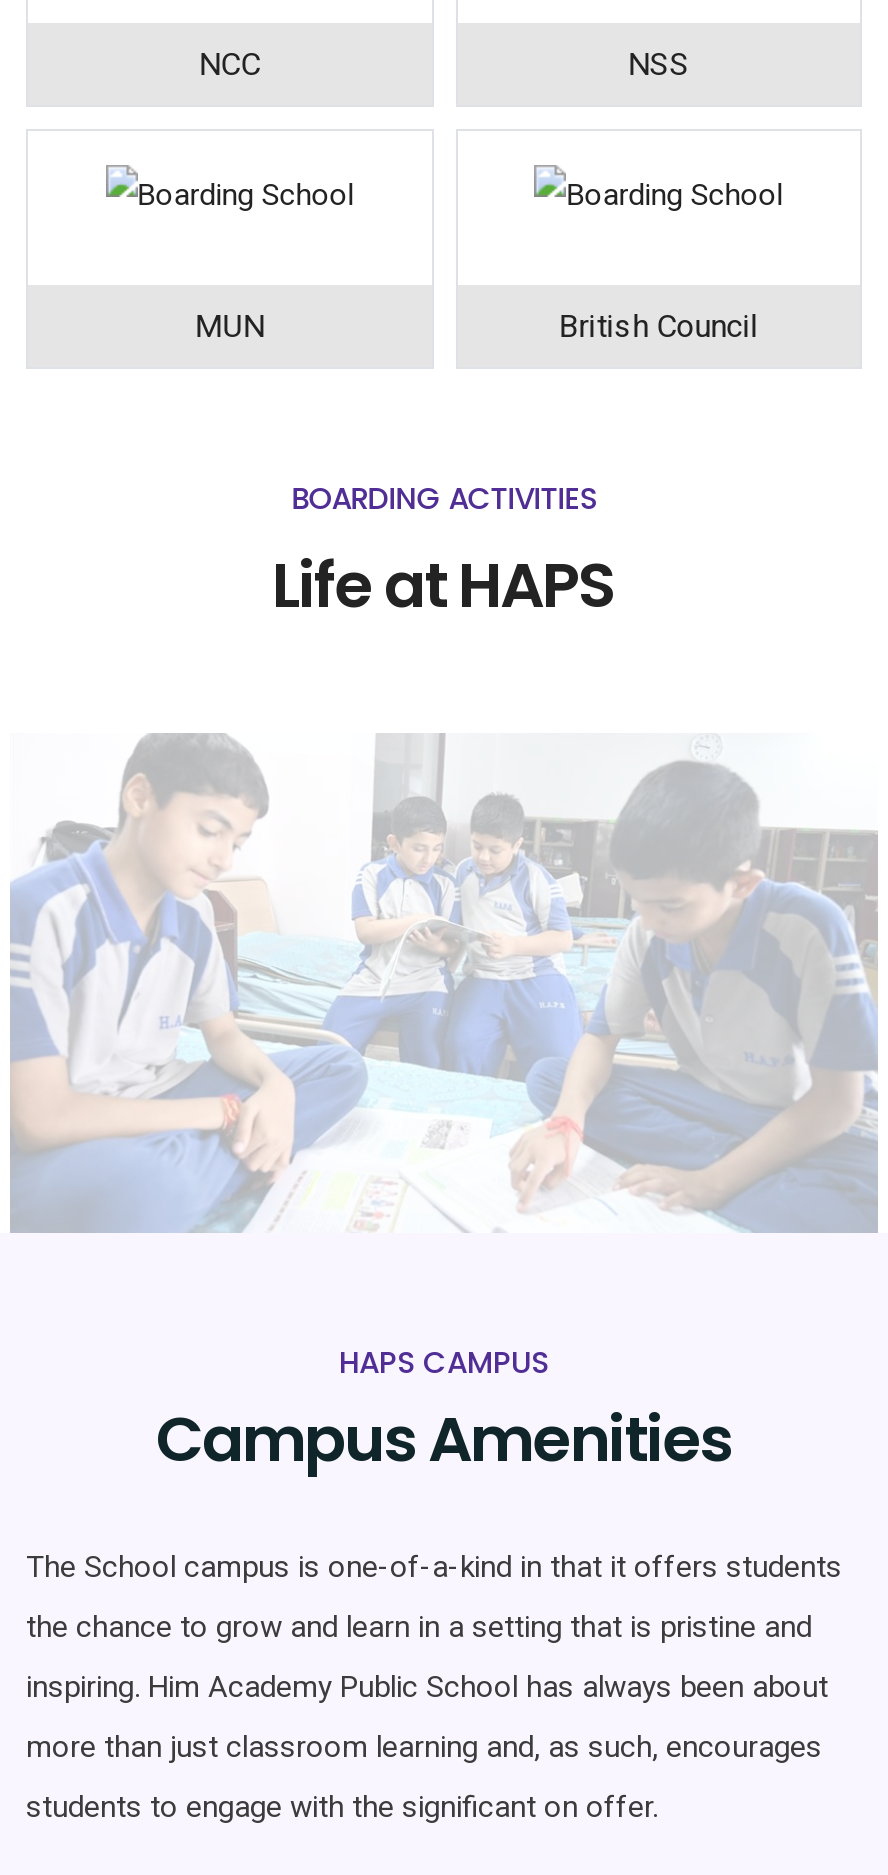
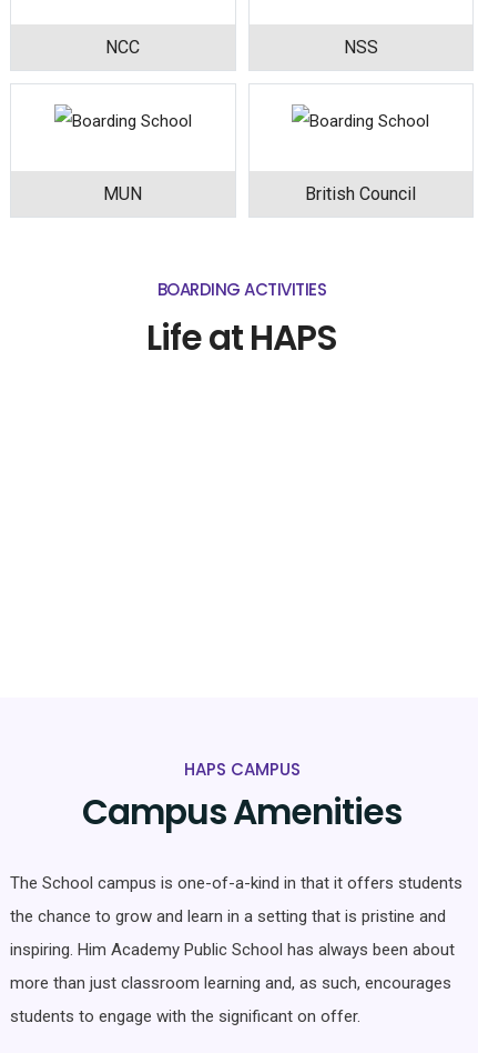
- [image]
